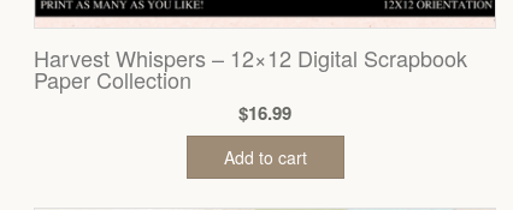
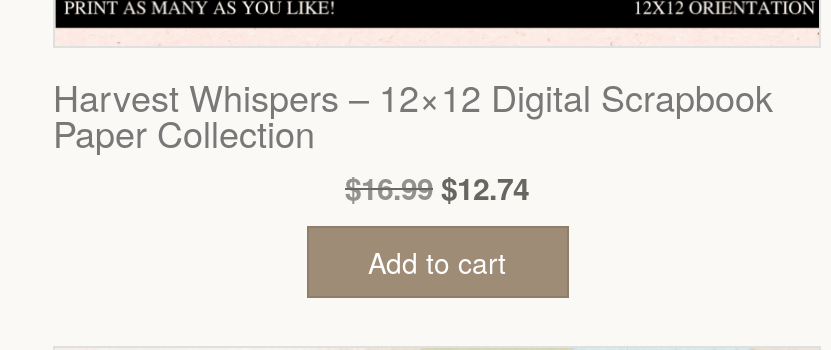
- $16.99
+ $16.99 $12.74
